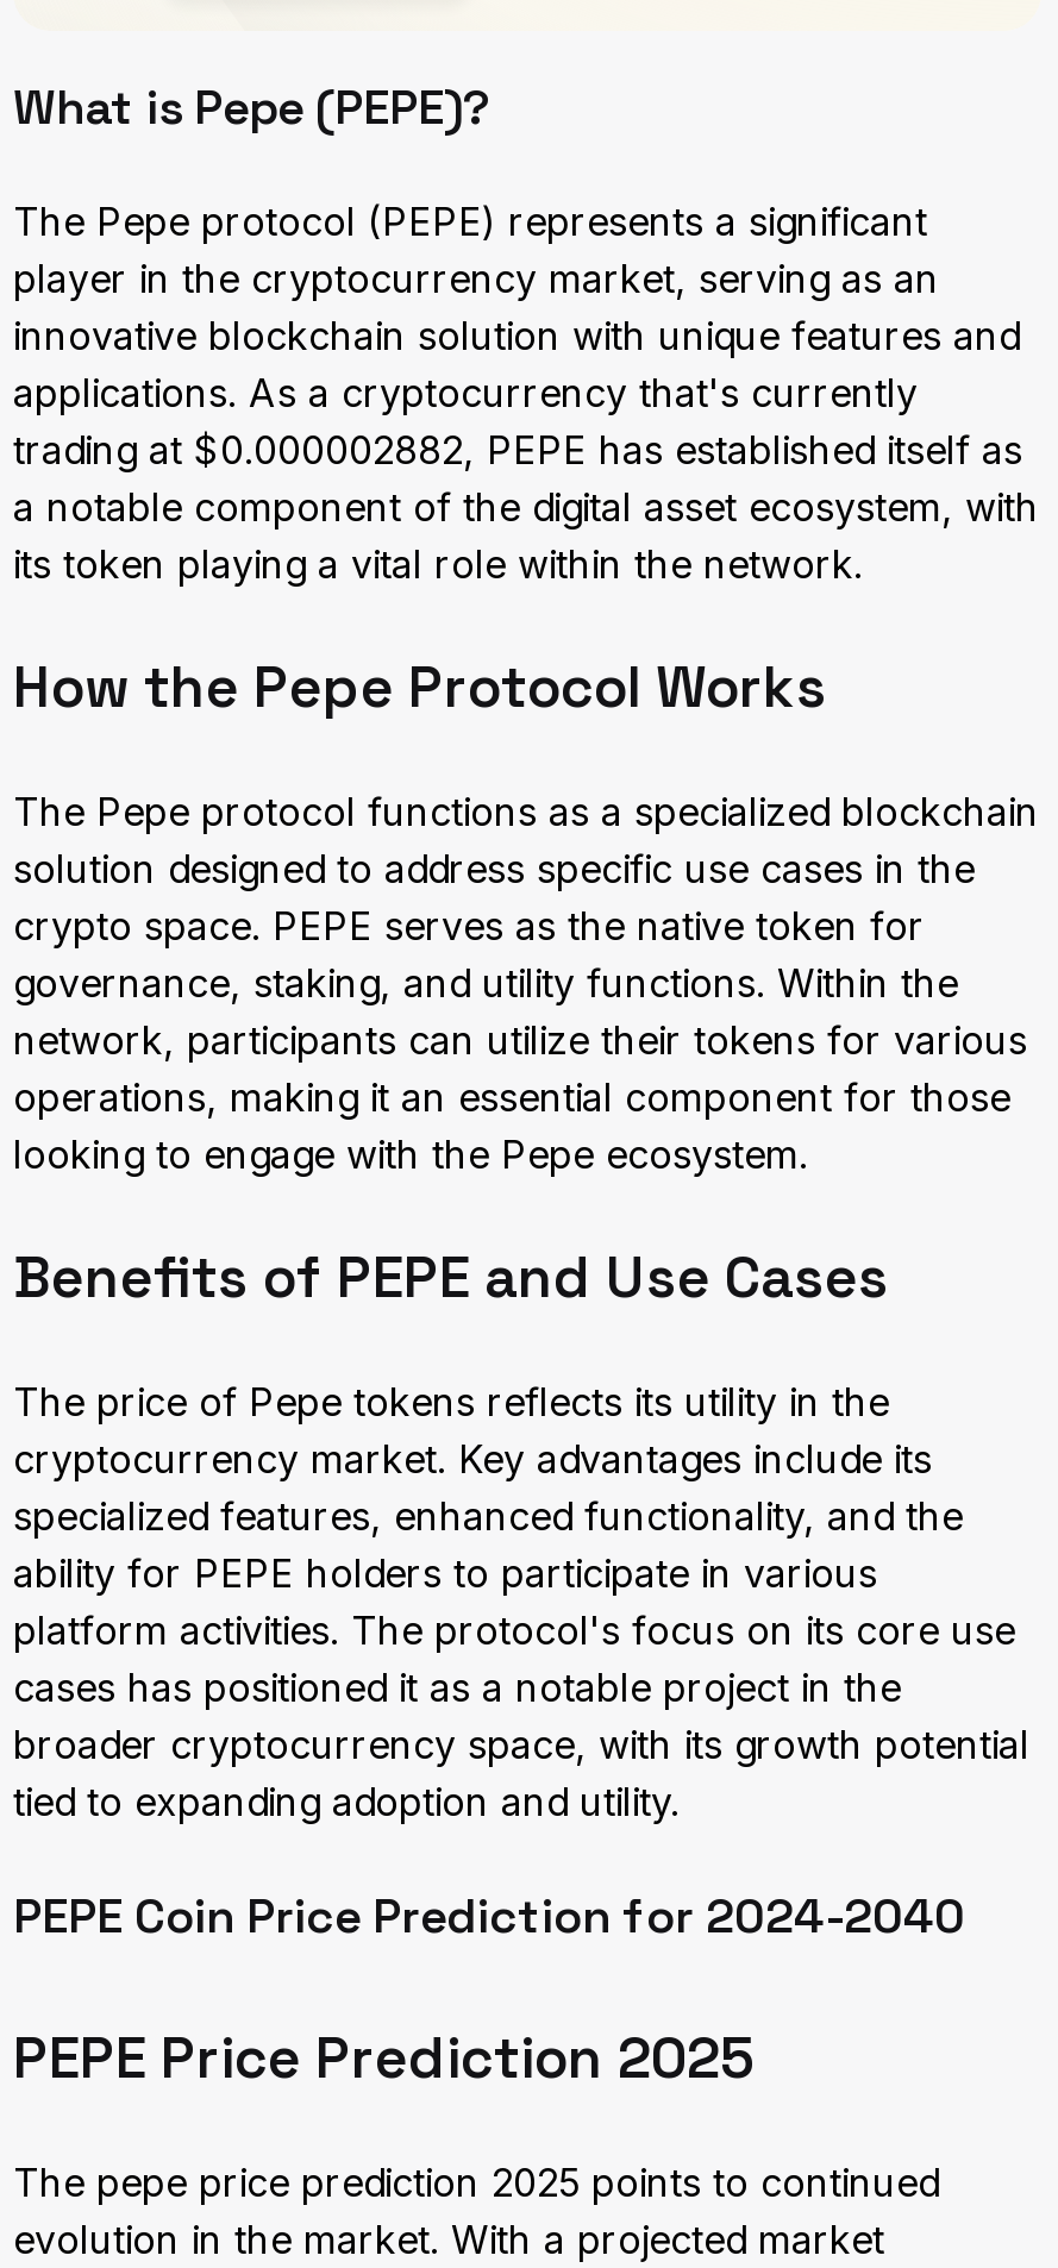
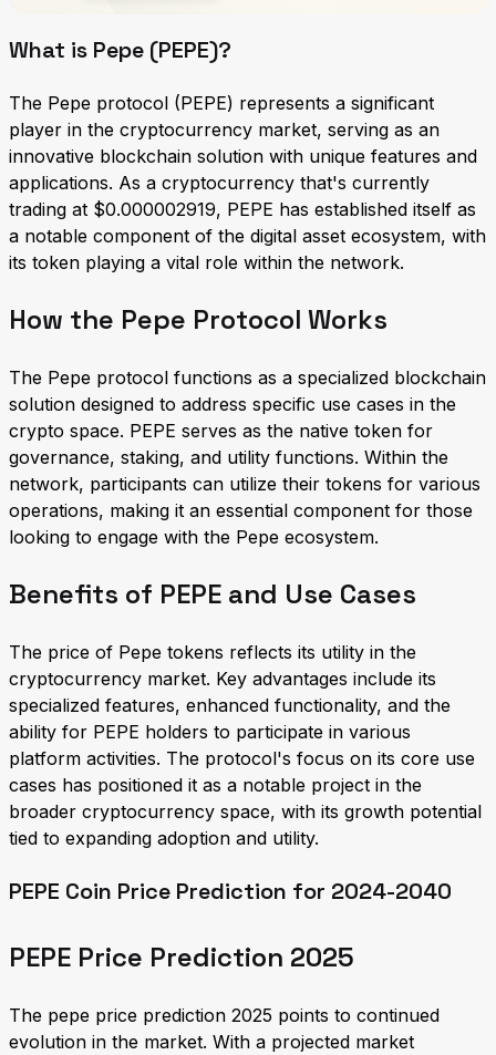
- trading at $0.000002882, PEPE has established itself as
+ trading at $0.000002919, PEPE has established itself as
